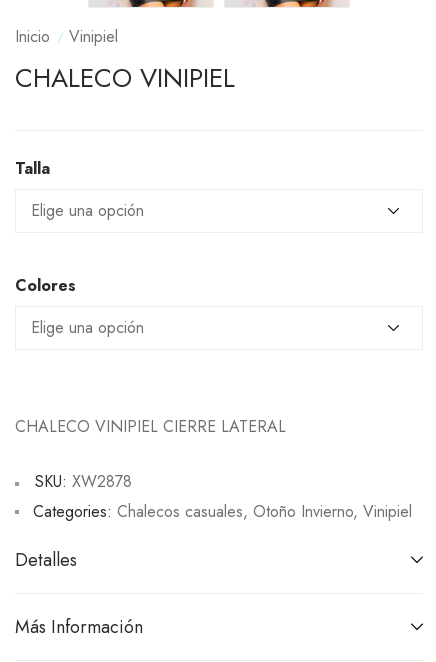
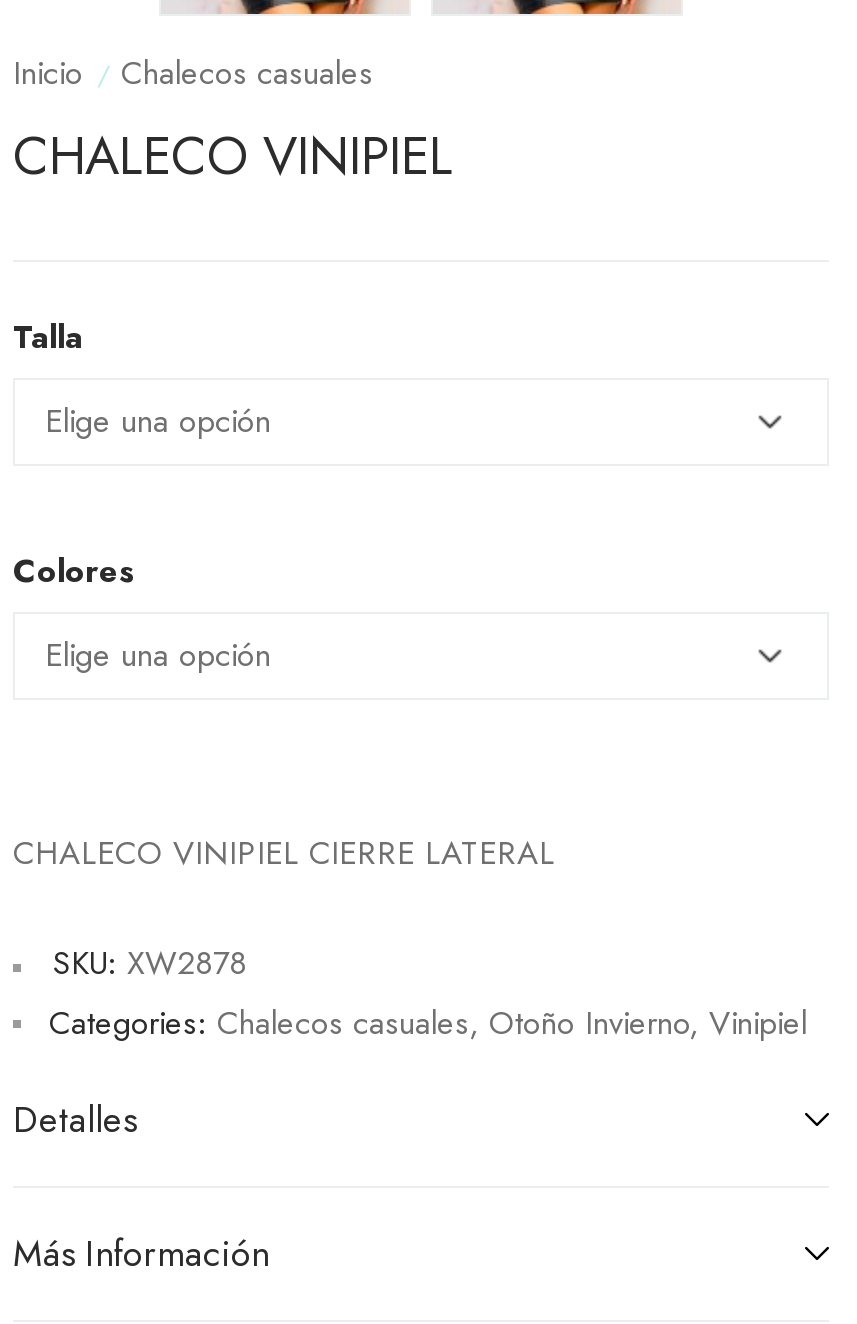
- Vinipiel
+ Chalecos casuales
